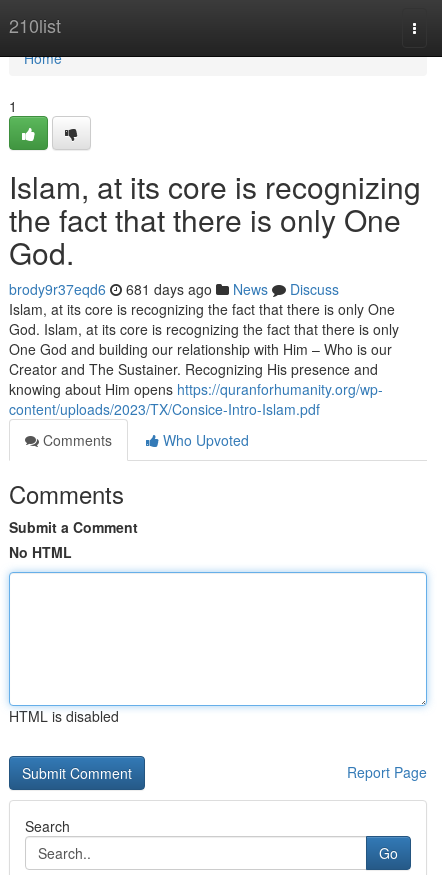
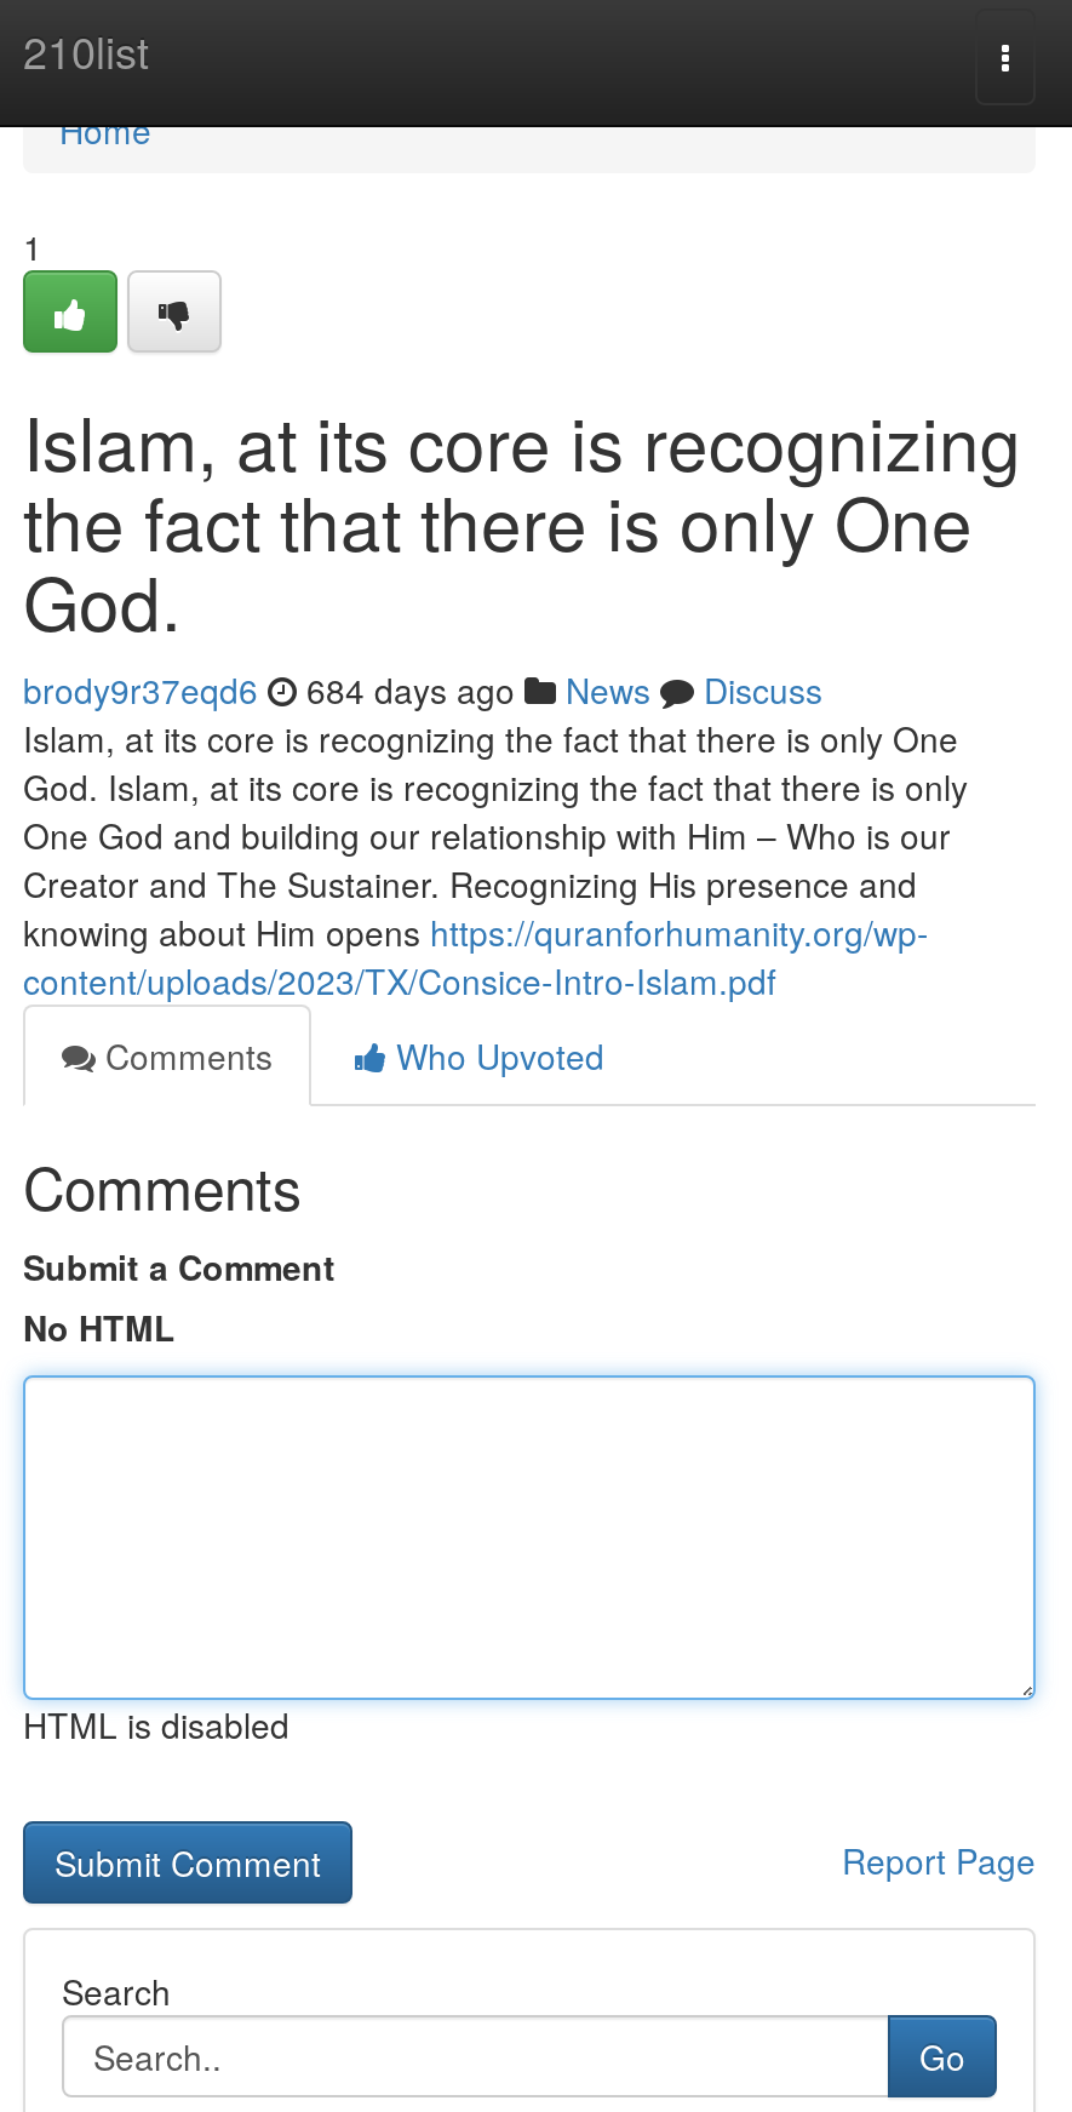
- brody9r37eqd6 681 days ago News Discuss
+ brody9r37eqd6 684 days ago News Discuss
